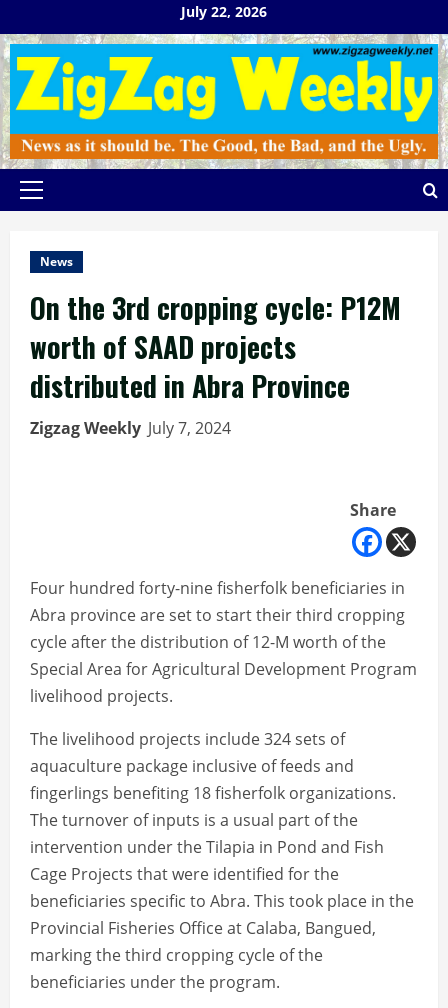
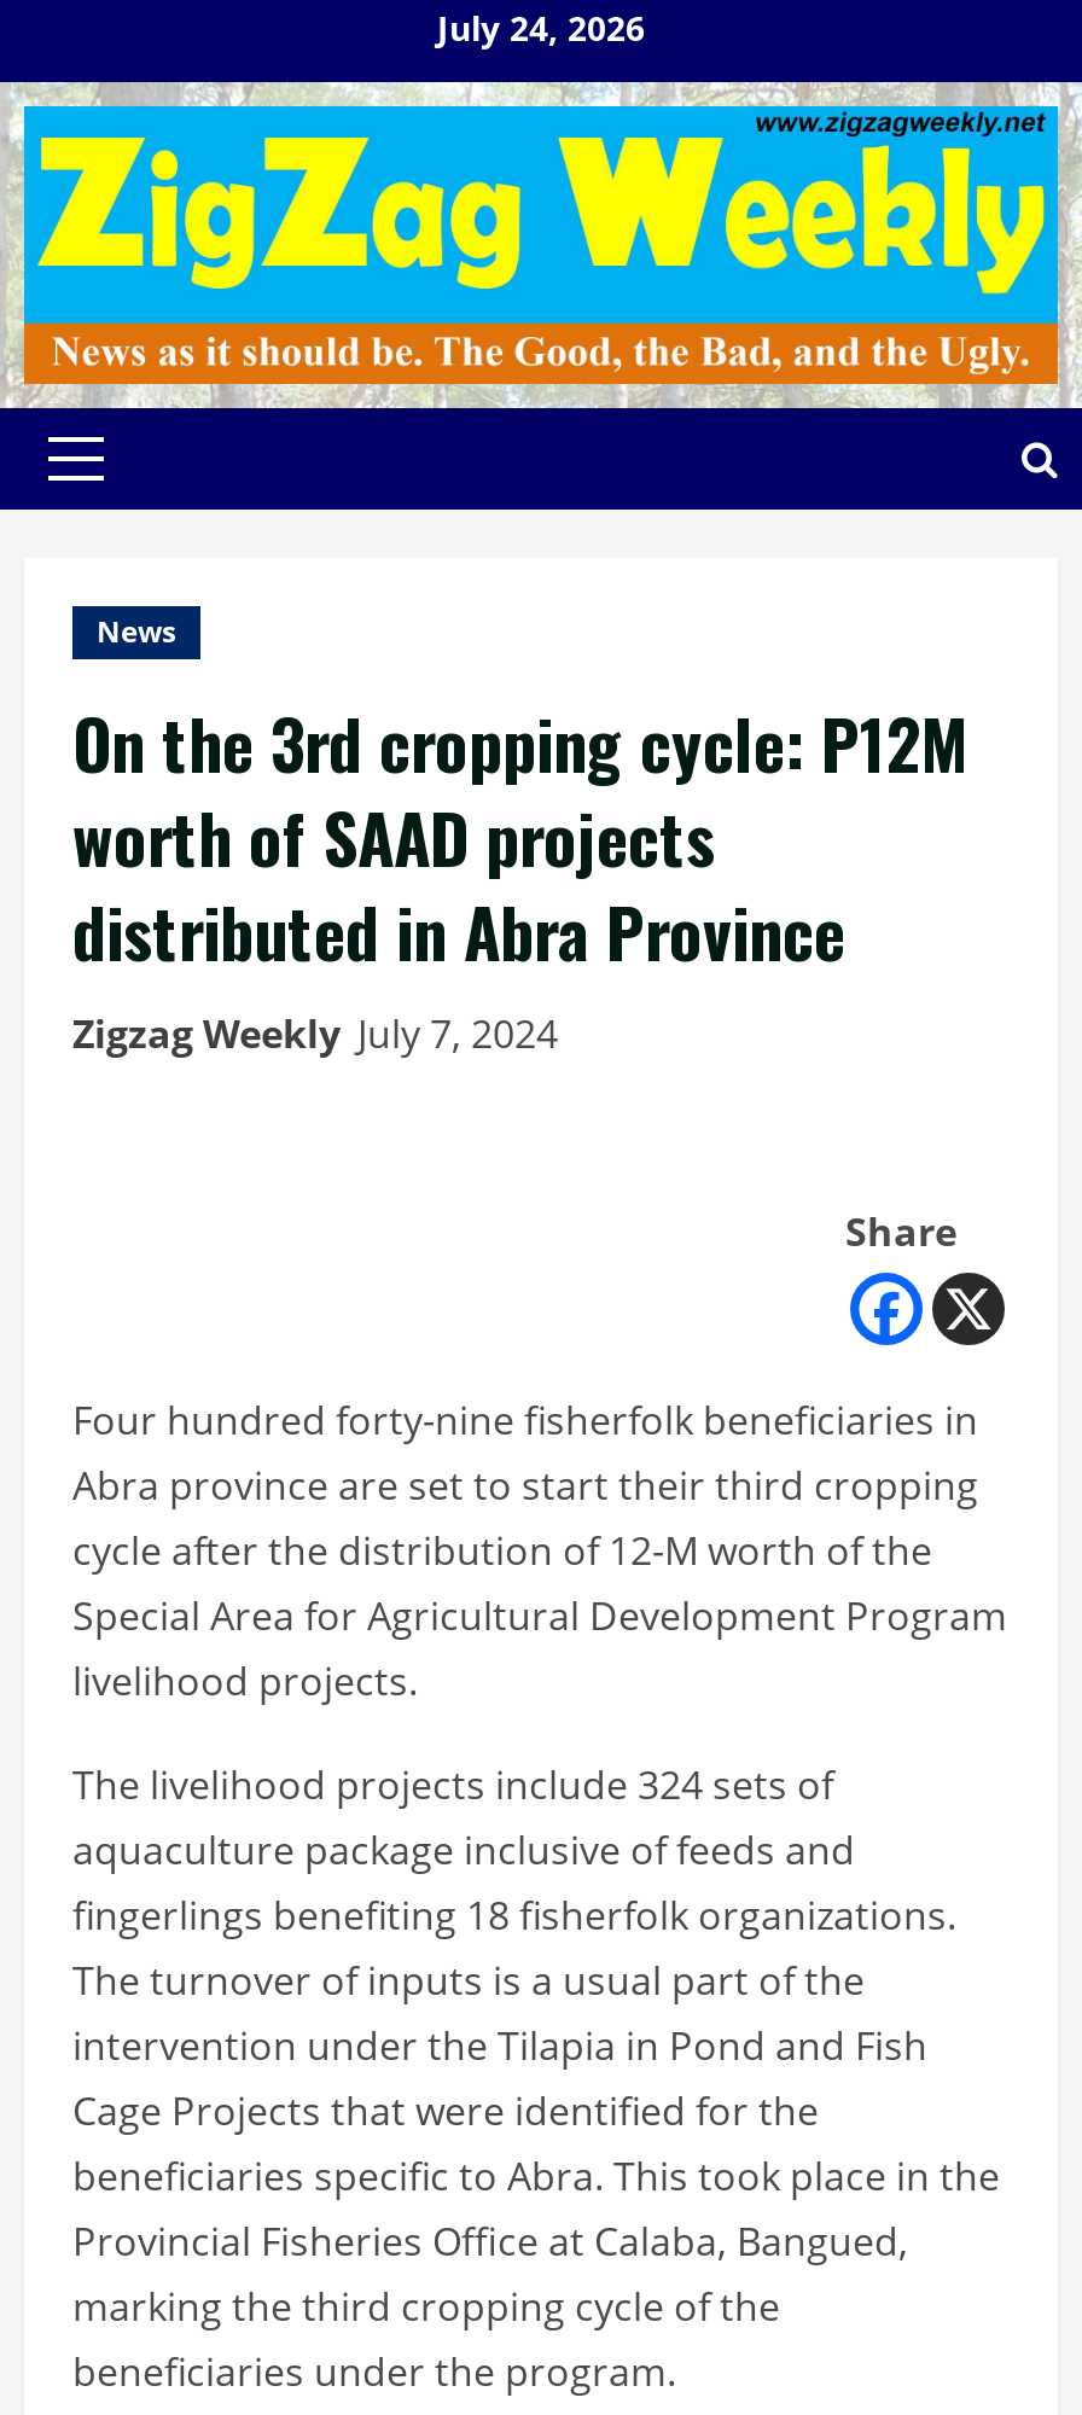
- July 22, 2026
+ July 24, 2026
